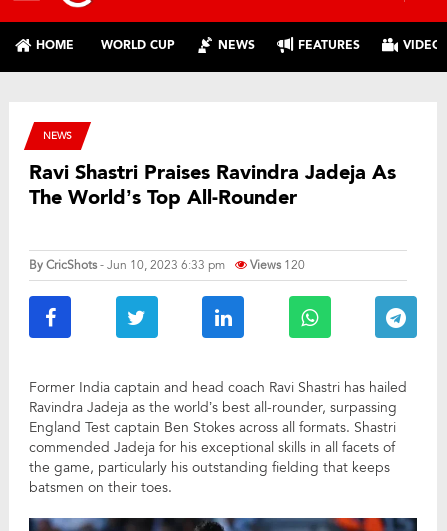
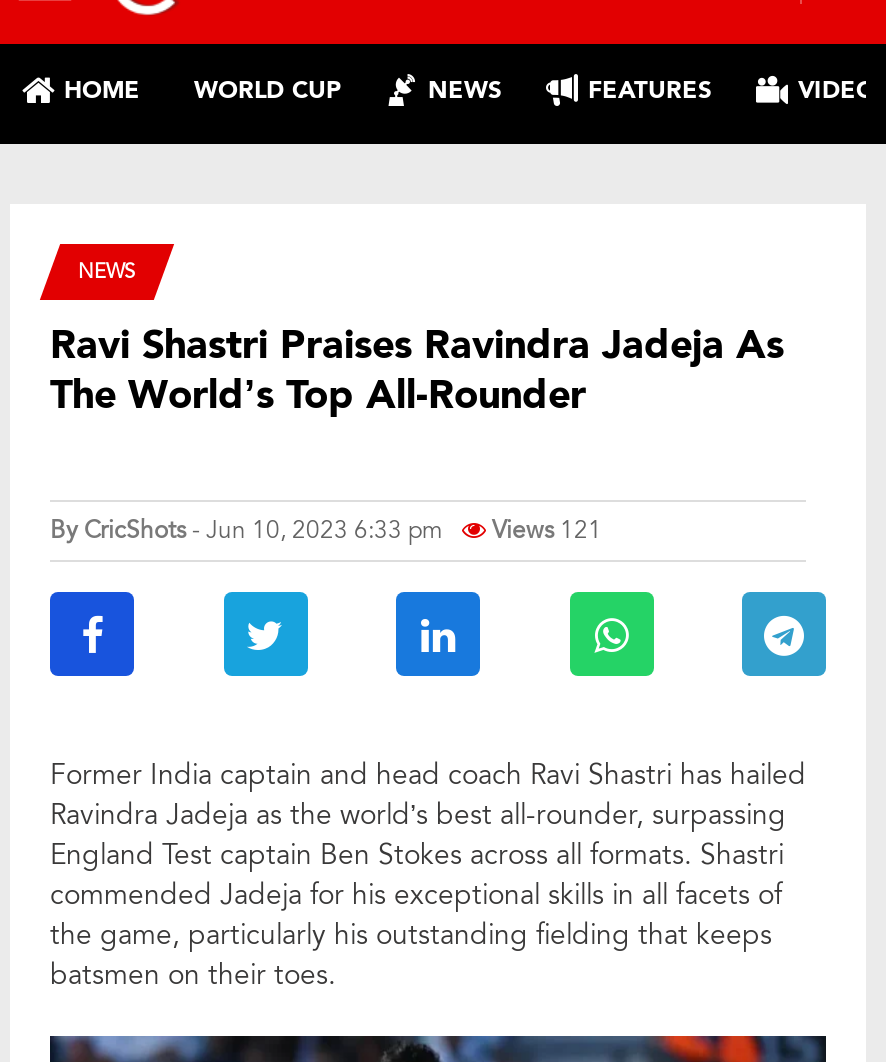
- By CricShots - Jun 10, 2023 6:33 pm Views 120
+ By CricShots - Jun 10, 2023 6:33 pm Views 121
